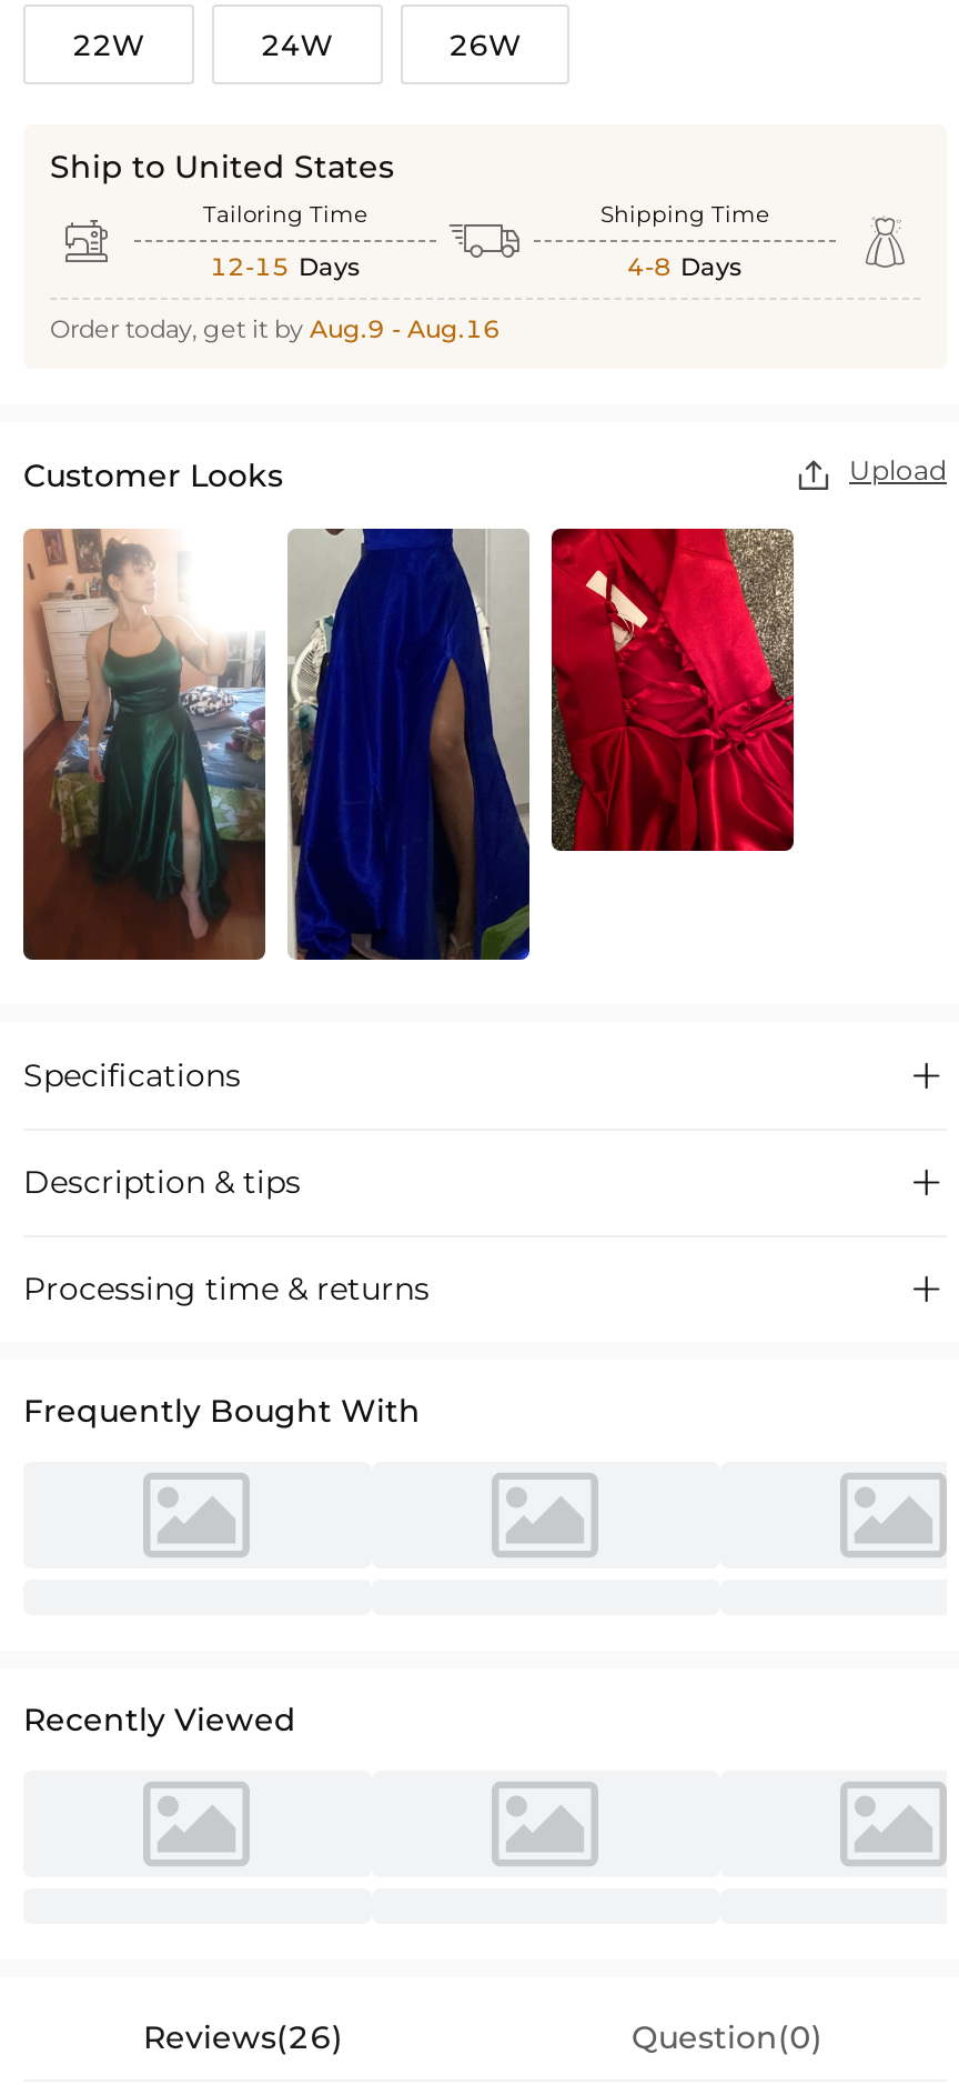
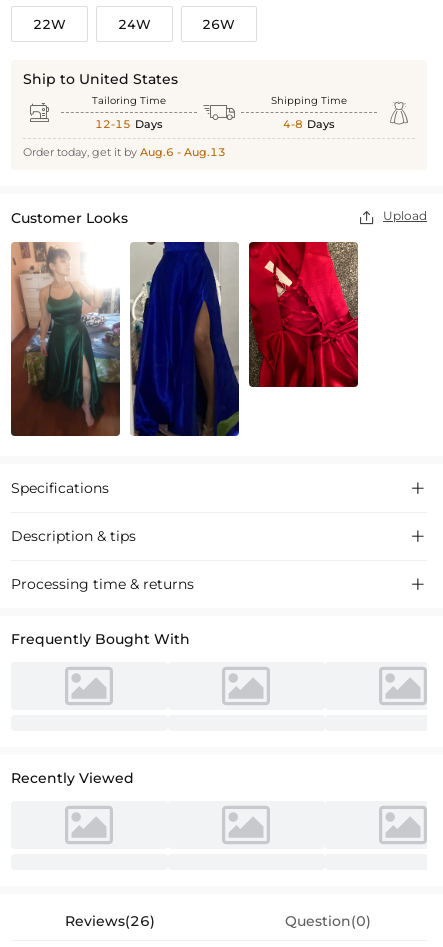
- Order today, get it by Aug.9 - Aug.16
+ Order today, get it by Aug.6 - Aug.13
